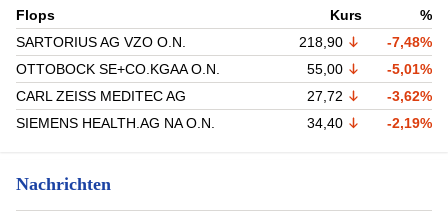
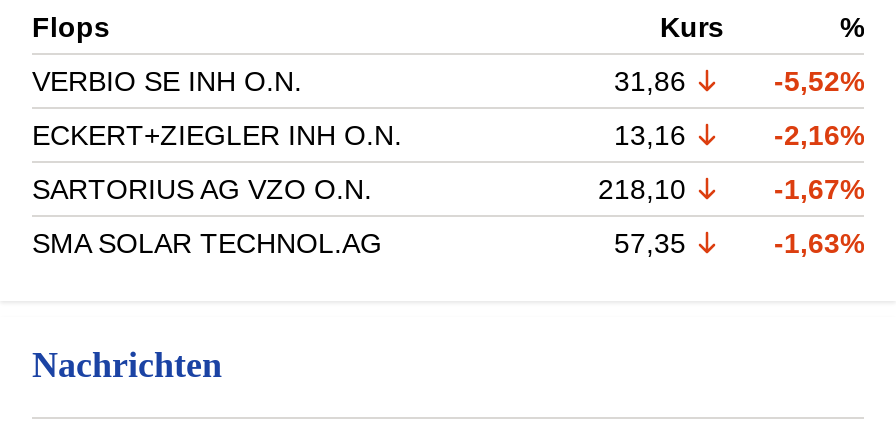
+ VERBIO SE INH O.N.
+ 31,86
+ -5,52%
+ ECKERT+ZIEGLER INH O.N.
+ 13,16
+ -2,16%

- 218,90
- -7,48%
- OTTOBOCK SE+CO.KGAA O.N.
- 55,00
- -5,01%
- CARL ZEISS MEDITEC AG
- 27,72
- -3,62%
- SIEMENS HEALTH.AG NA O.N.
- 34,40
- -2,19%
+ 218,10
+ -1,67%
+ SMA SOLAR TECHNOL.AG
+ 57,35
+ -1,63%

moved down: SARTORIUS AG VZO O.N.
